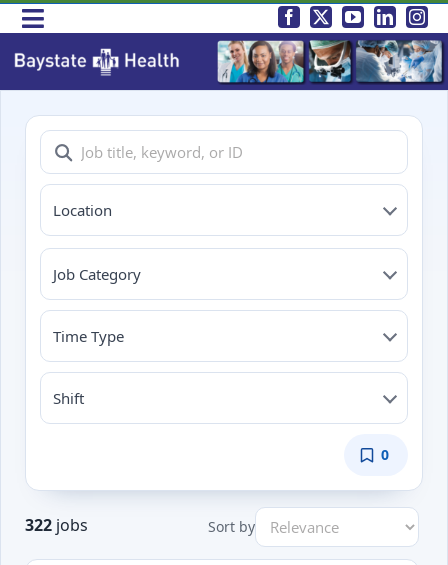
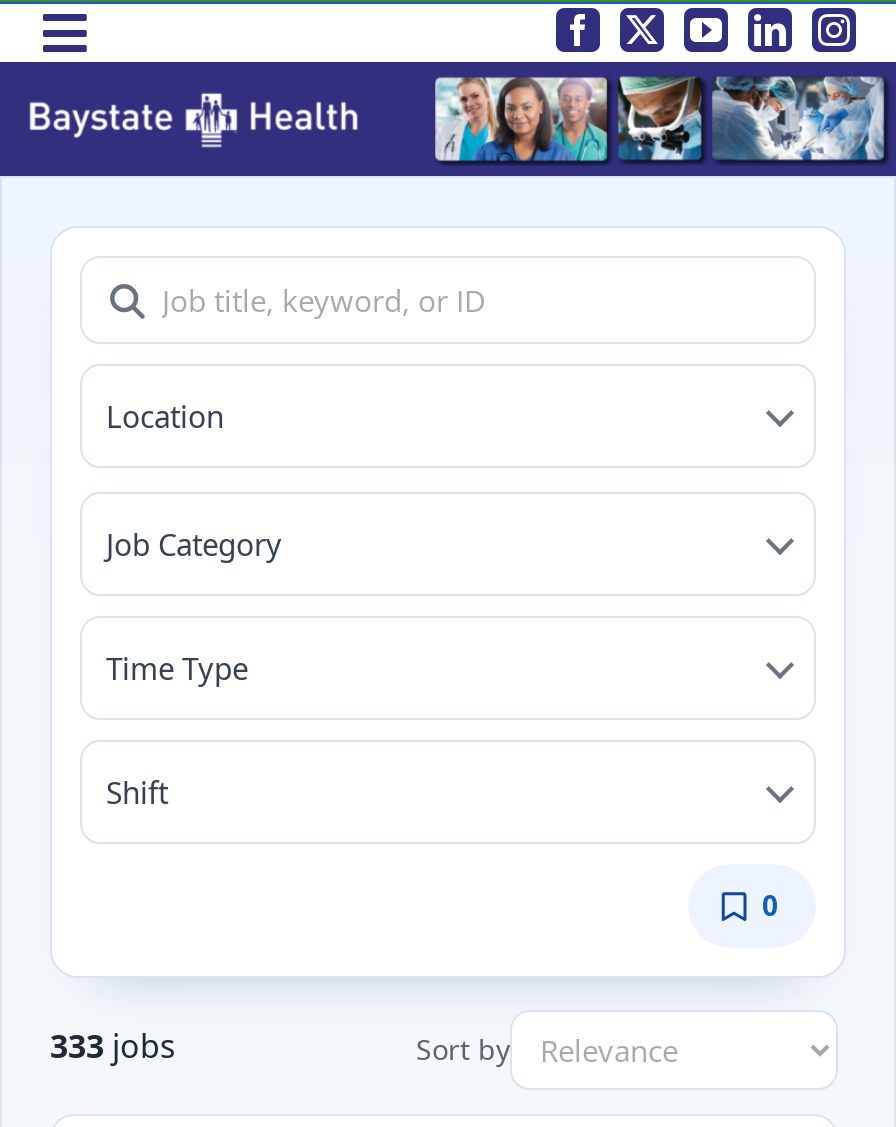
- 322 jobs
+ 333 jobs
